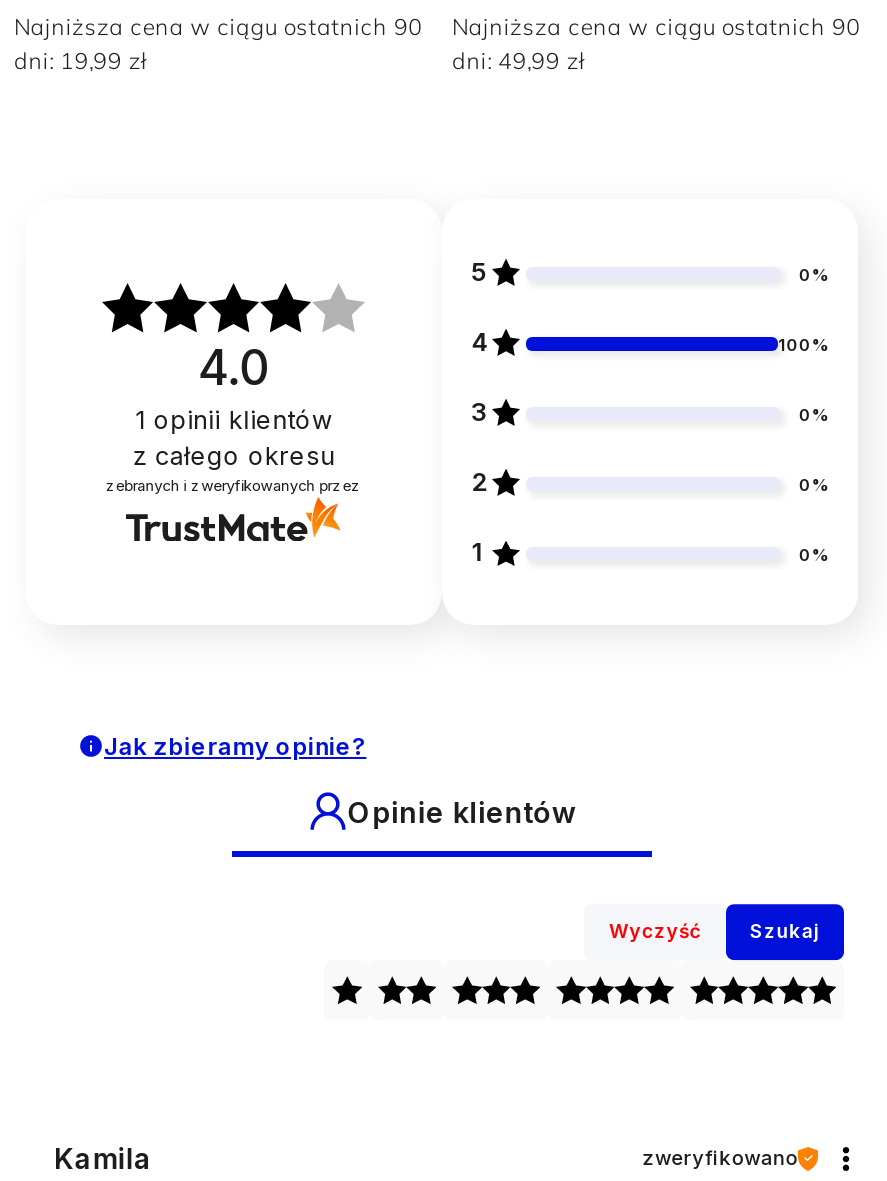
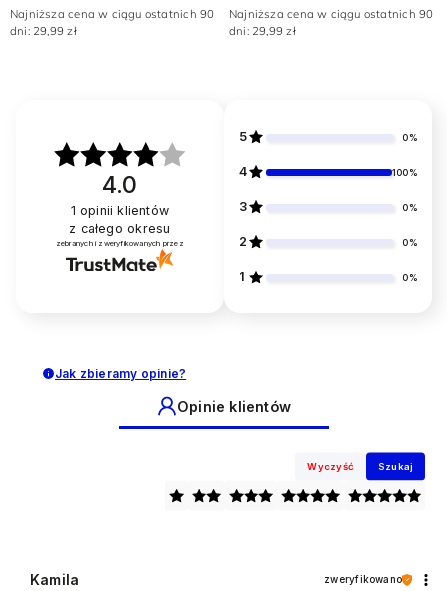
- dni: 19,99 zł
+ dni: 29,99 zł

- dni: 49,99 zł
+ dni: 29,99 zł
